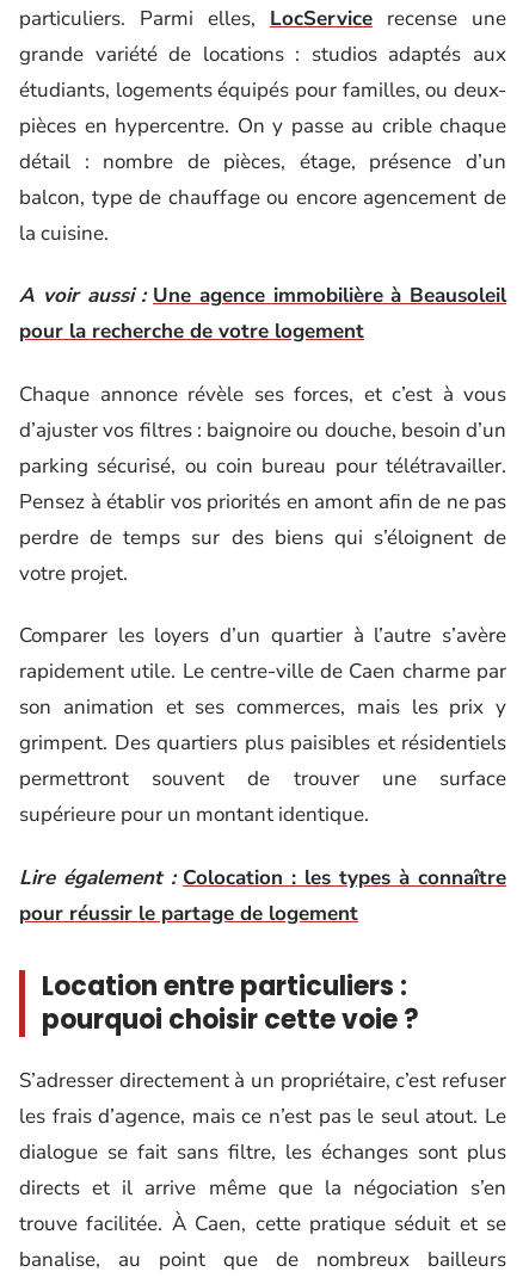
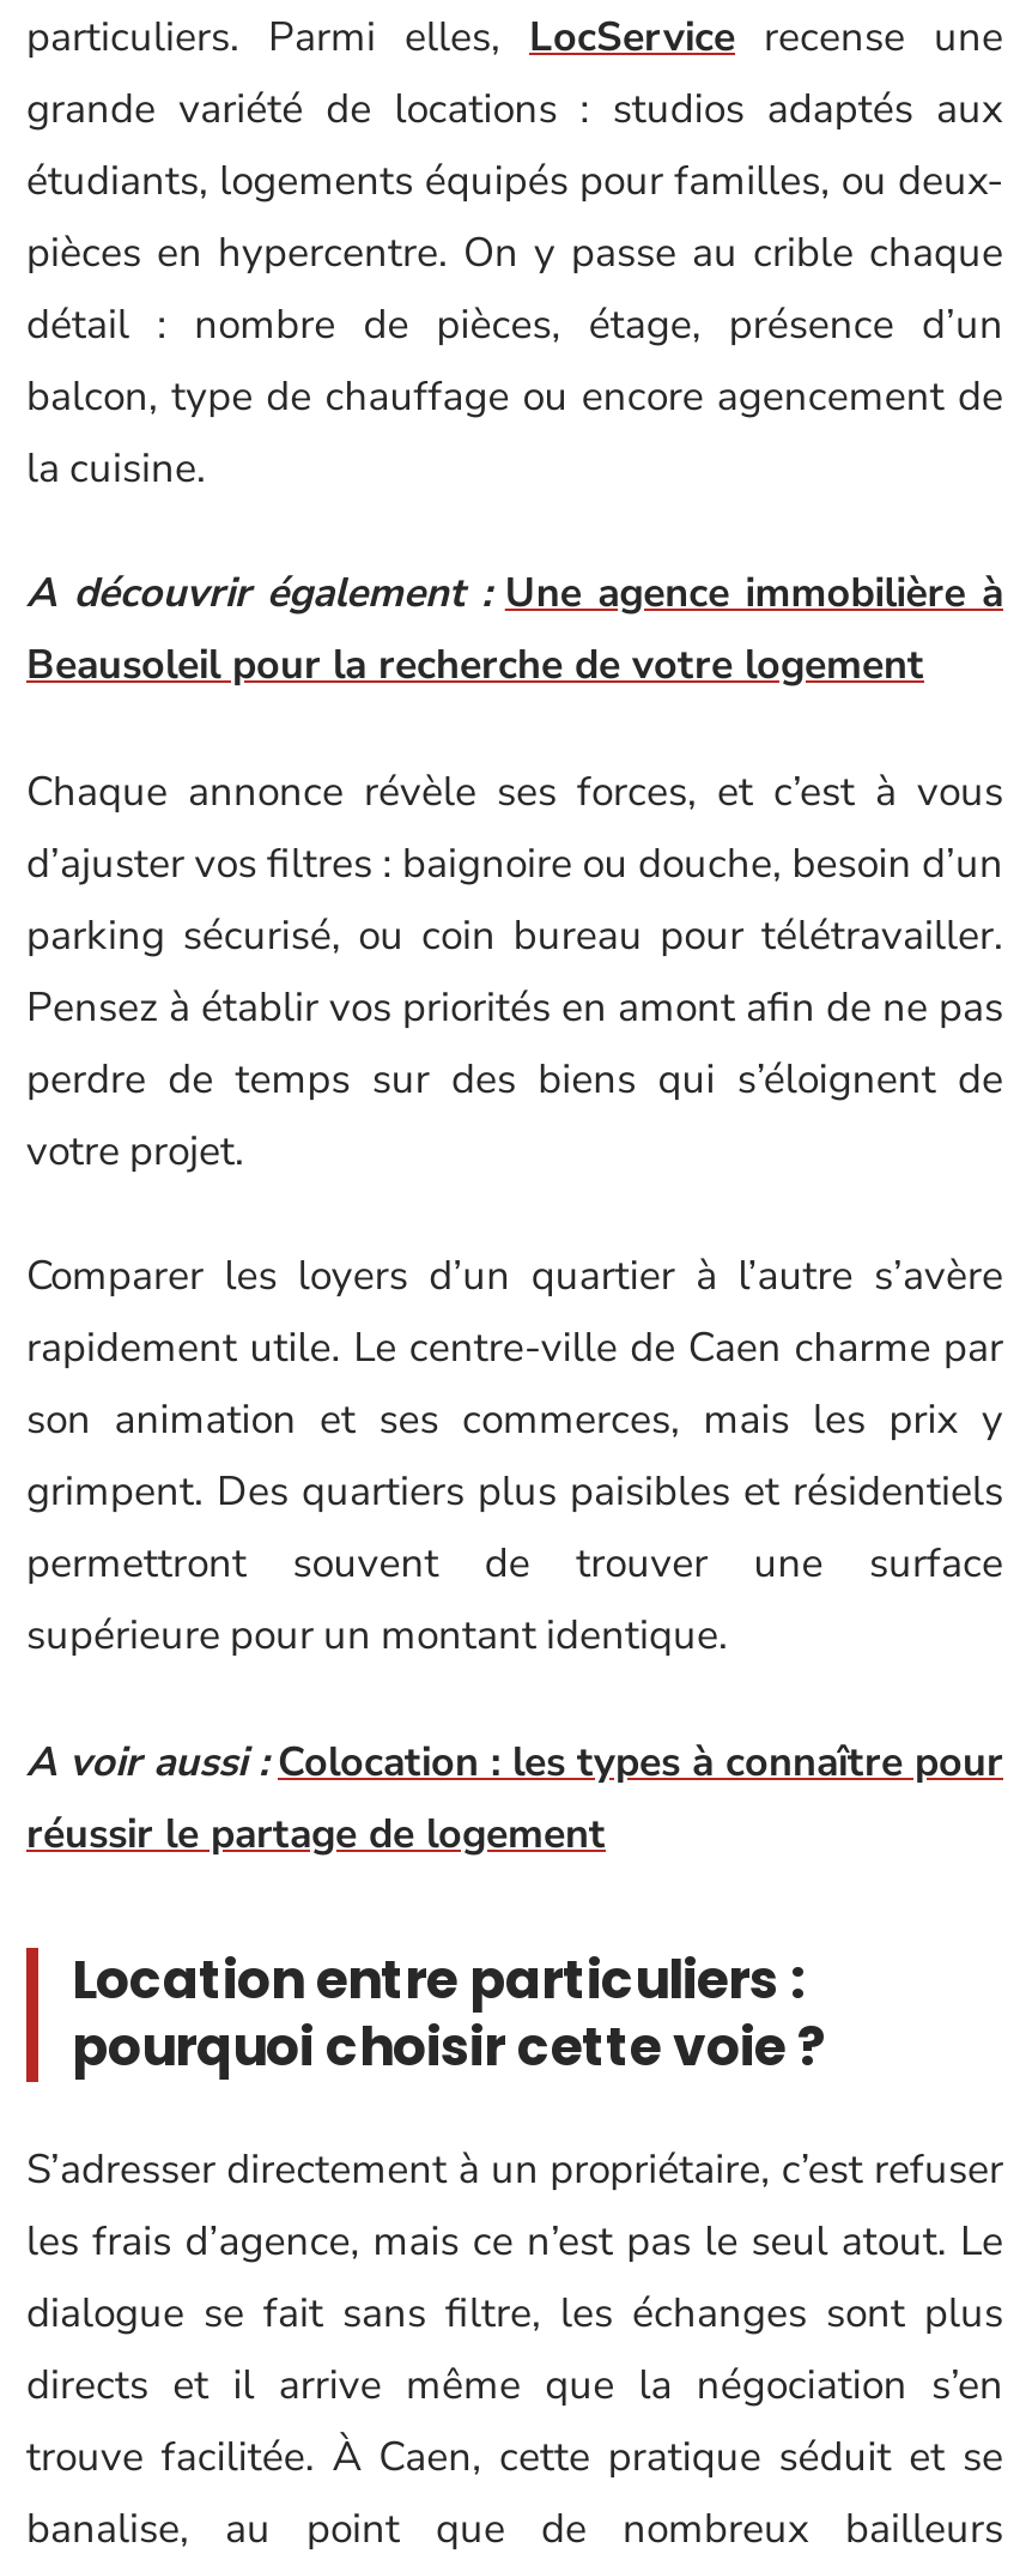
- A voir aussi : Une agence immobilière à Beausoleil
- pour la recherche de votre logement
+ A découvrir également : Une agence immobilière à
+ Beausoleil pour la recherche de votre logement

- Lire également : Colocation : les types à connaître
- pour réussir le partage de logement
+ A voir aussi : Colocation : les types à connaître pour
+ réussir le partage de logement
